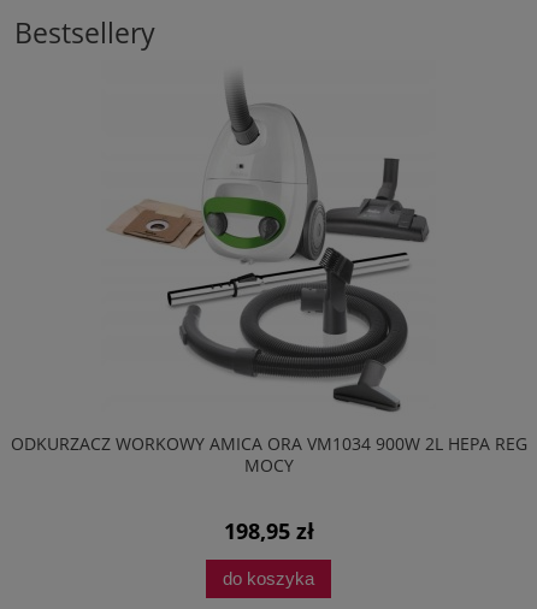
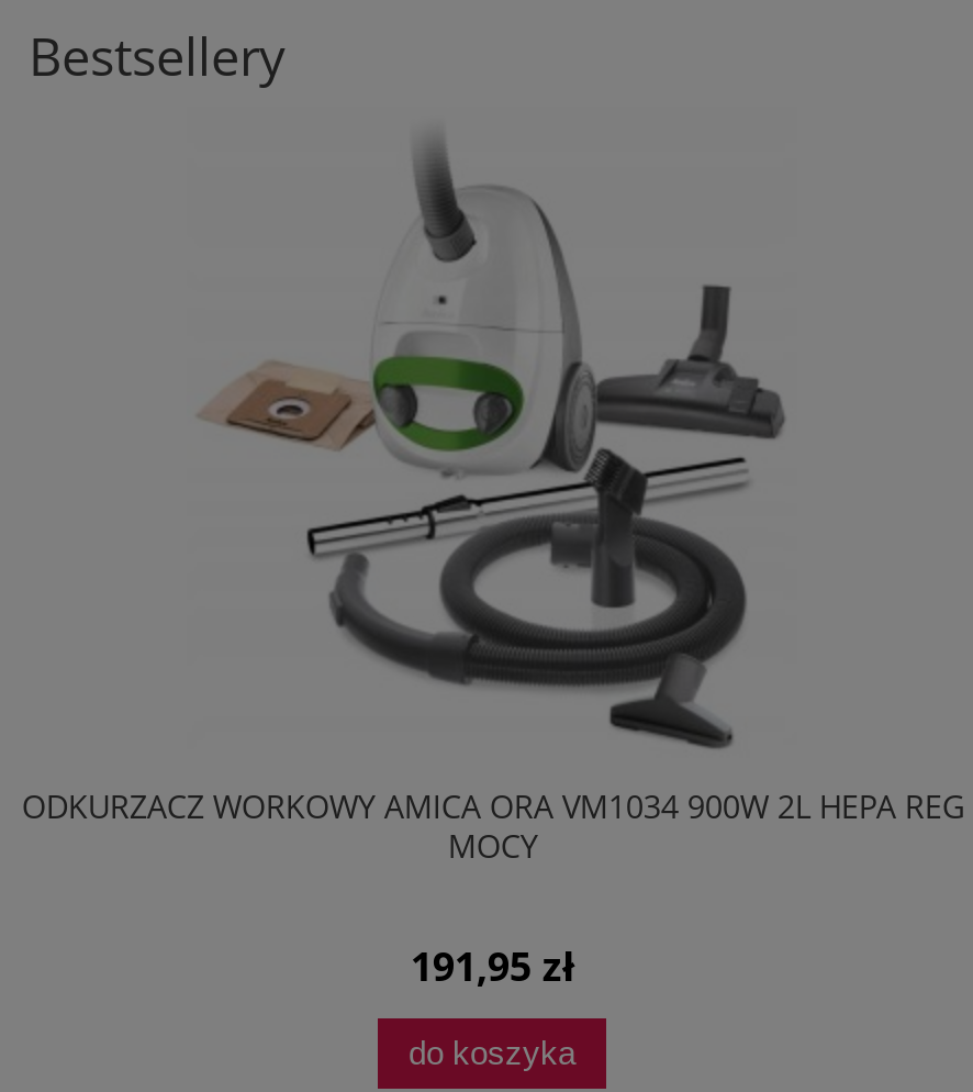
- 198,95 zł
+ 191,95 zł
